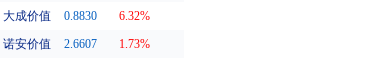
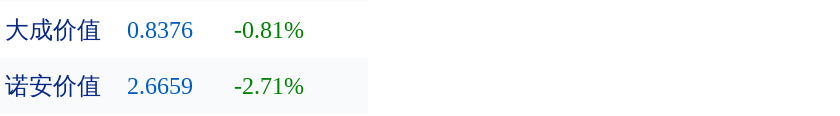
- 0.8830
+ 0.8376

- 6.32%
+ -0.81%

- 2.6607
+ 2.6659

- 1.73%
+ -2.71%
